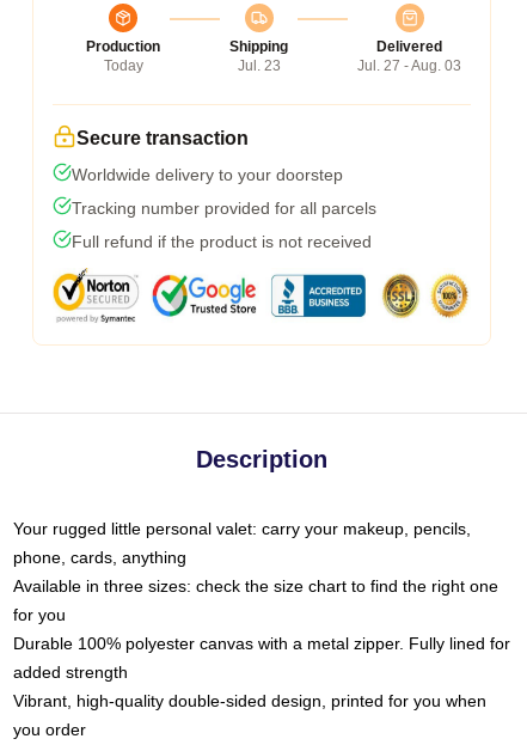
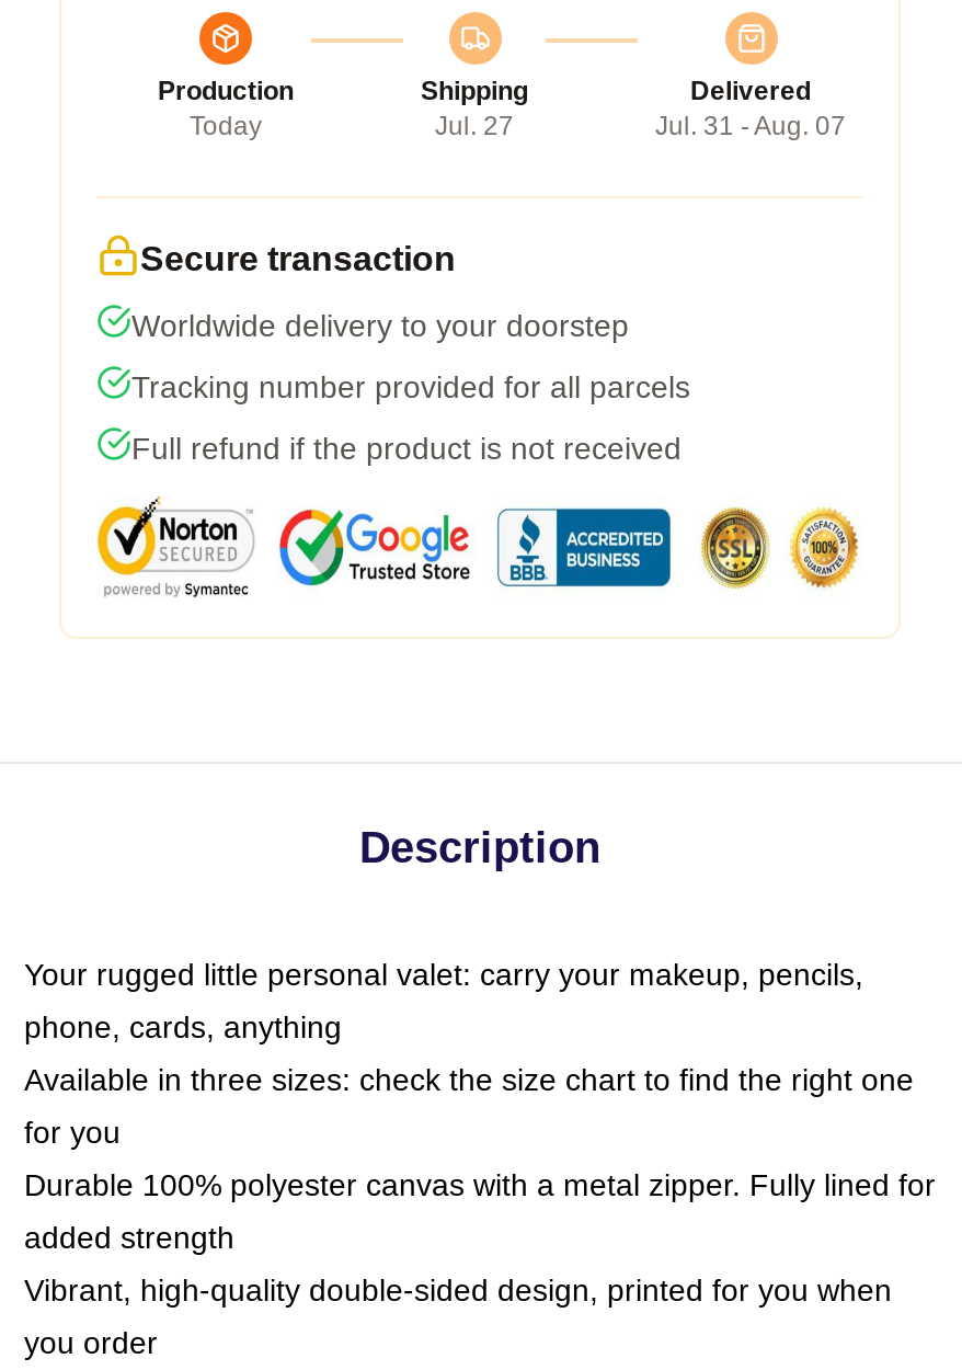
- Jul. 23
+ Jul. 27

- Jul. 27 - Aug. 03
+ Jul. 31 - Aug. 07
